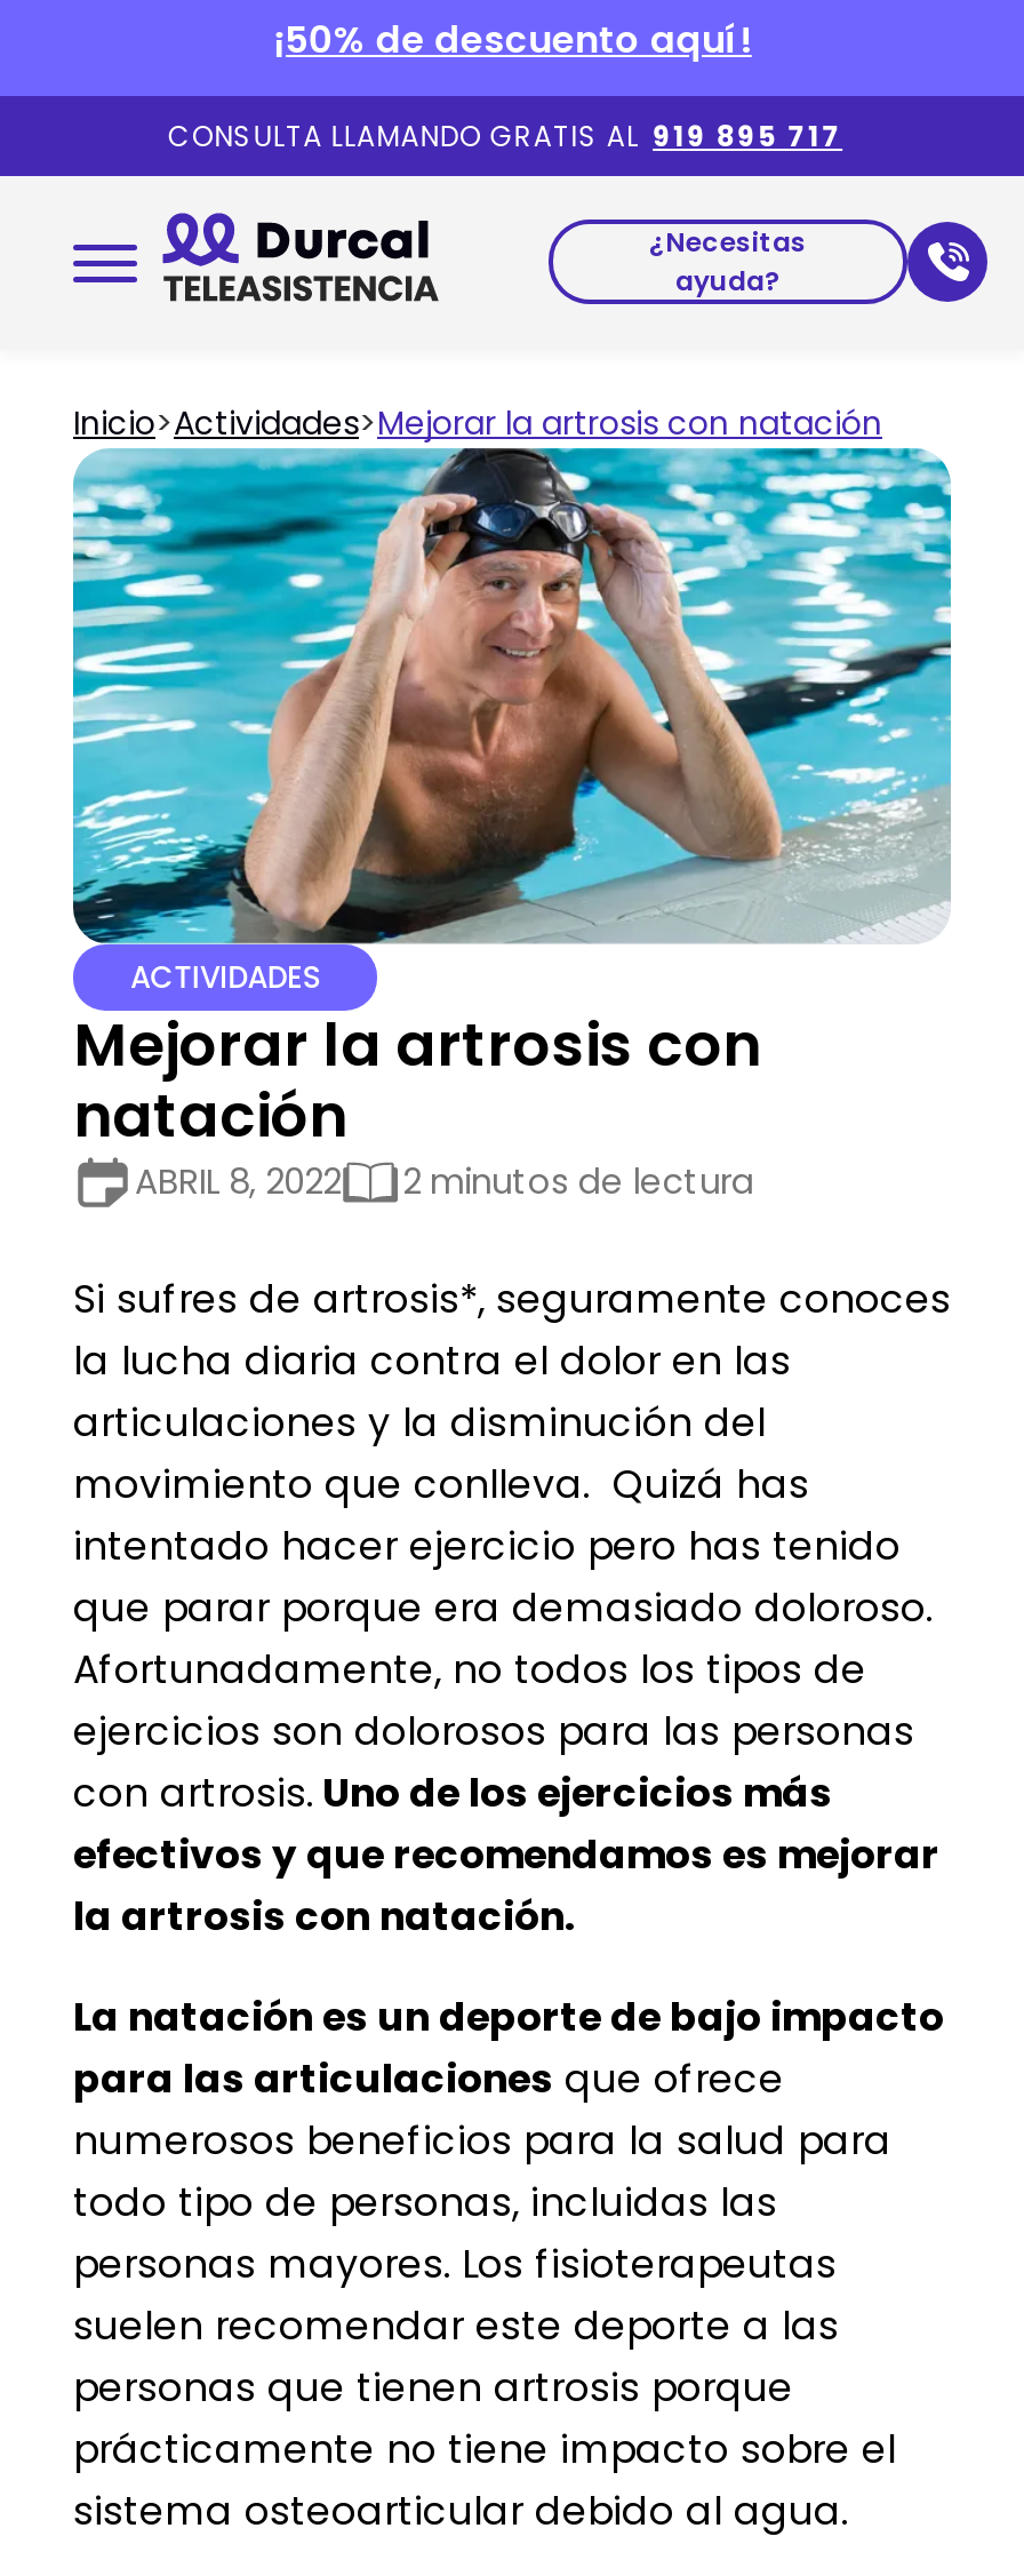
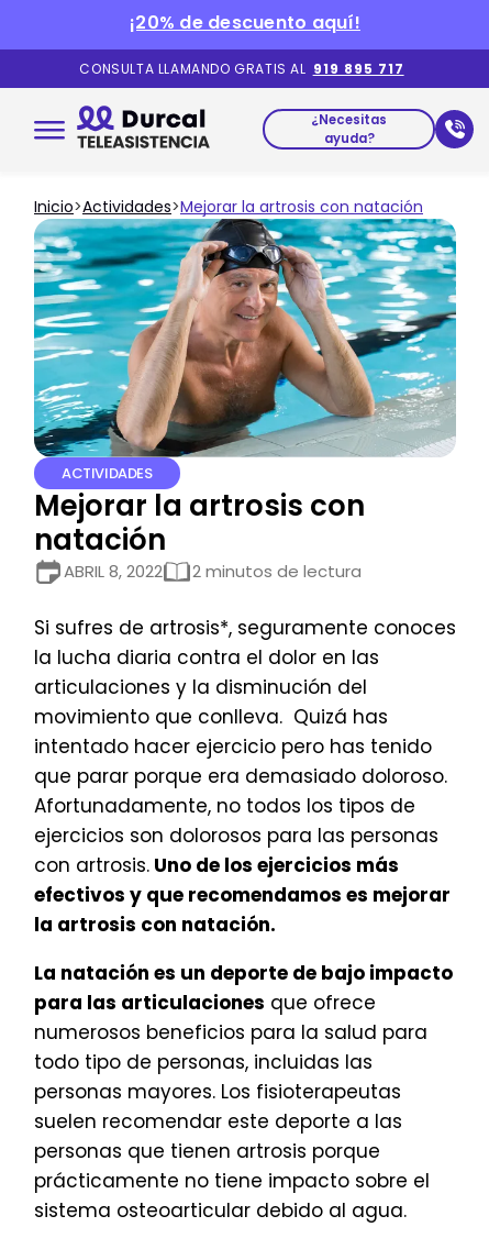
- ¡50% de descuento aquí!
+ ¡20% de descuento aquí!
